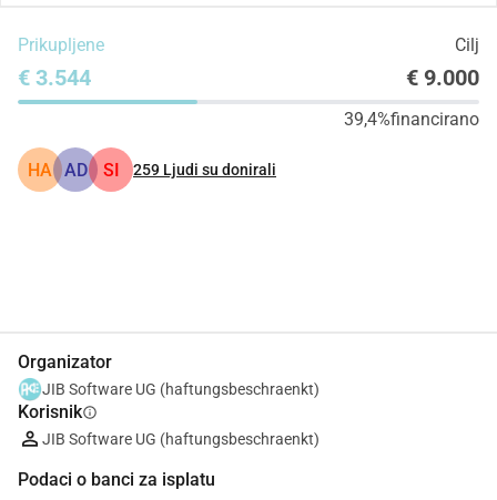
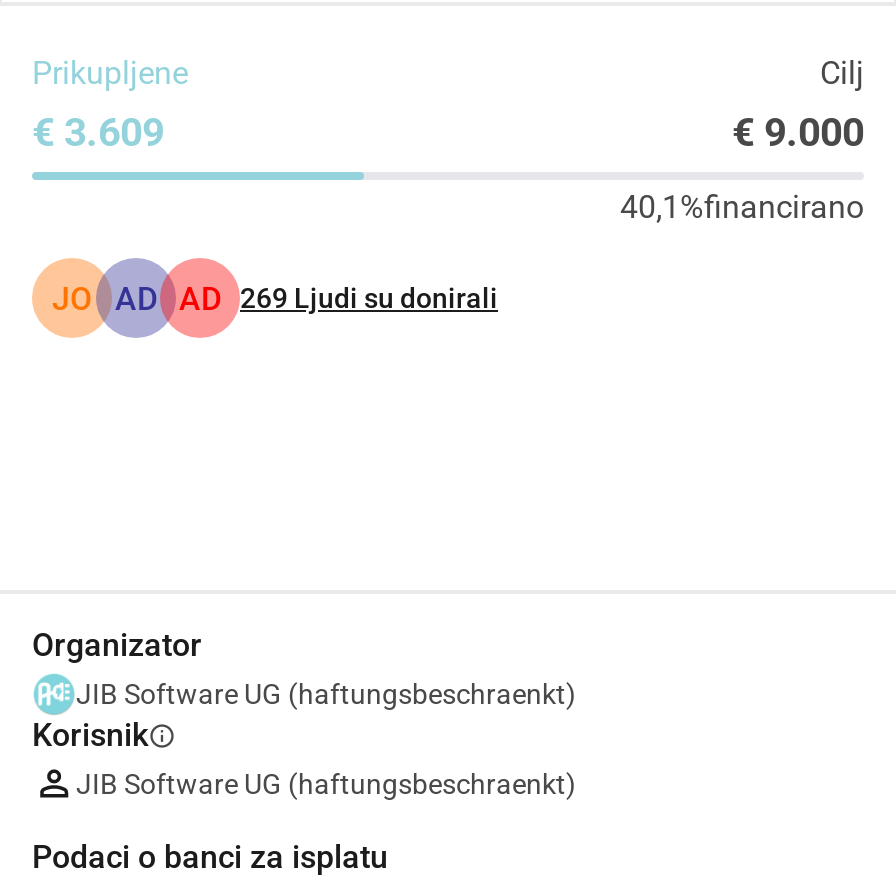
- € 3.544
+ € 3.609

- 39,4%financirano
+ 40,1%financirano

- HA AD
- SI
- 259 Ljudi su donirali
+ JO
+ AD AD 269 Ljudi su donirali
